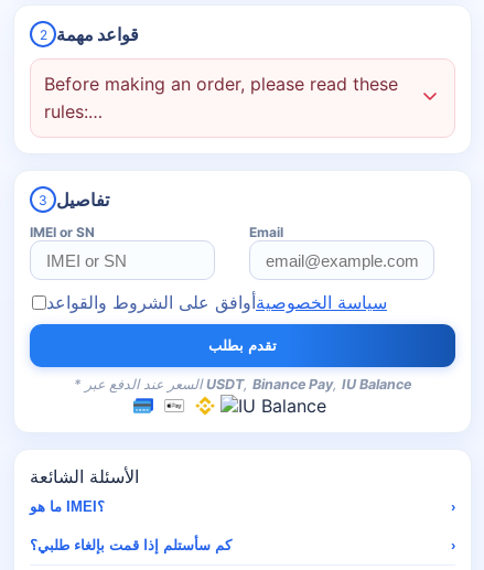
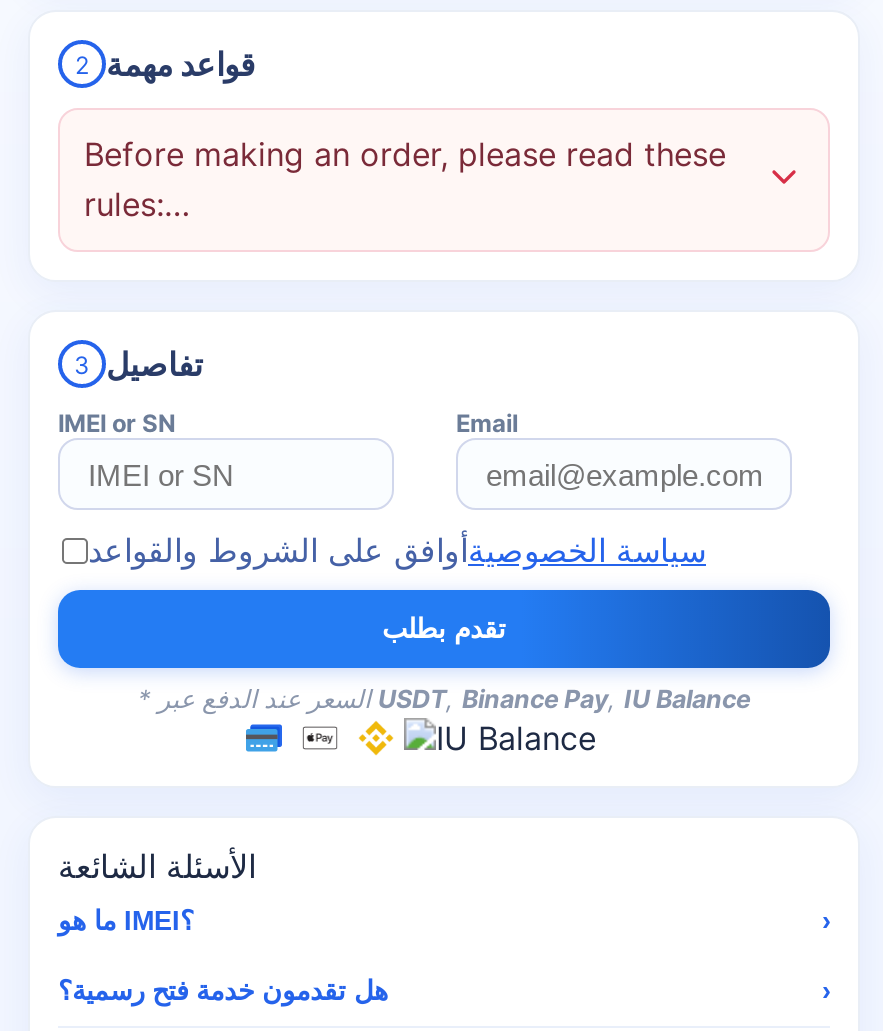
- كم سأستلم إذا قمت بإلغاء طلبي؟
+ هل تقدمون خدمة فتح رسمية؟
